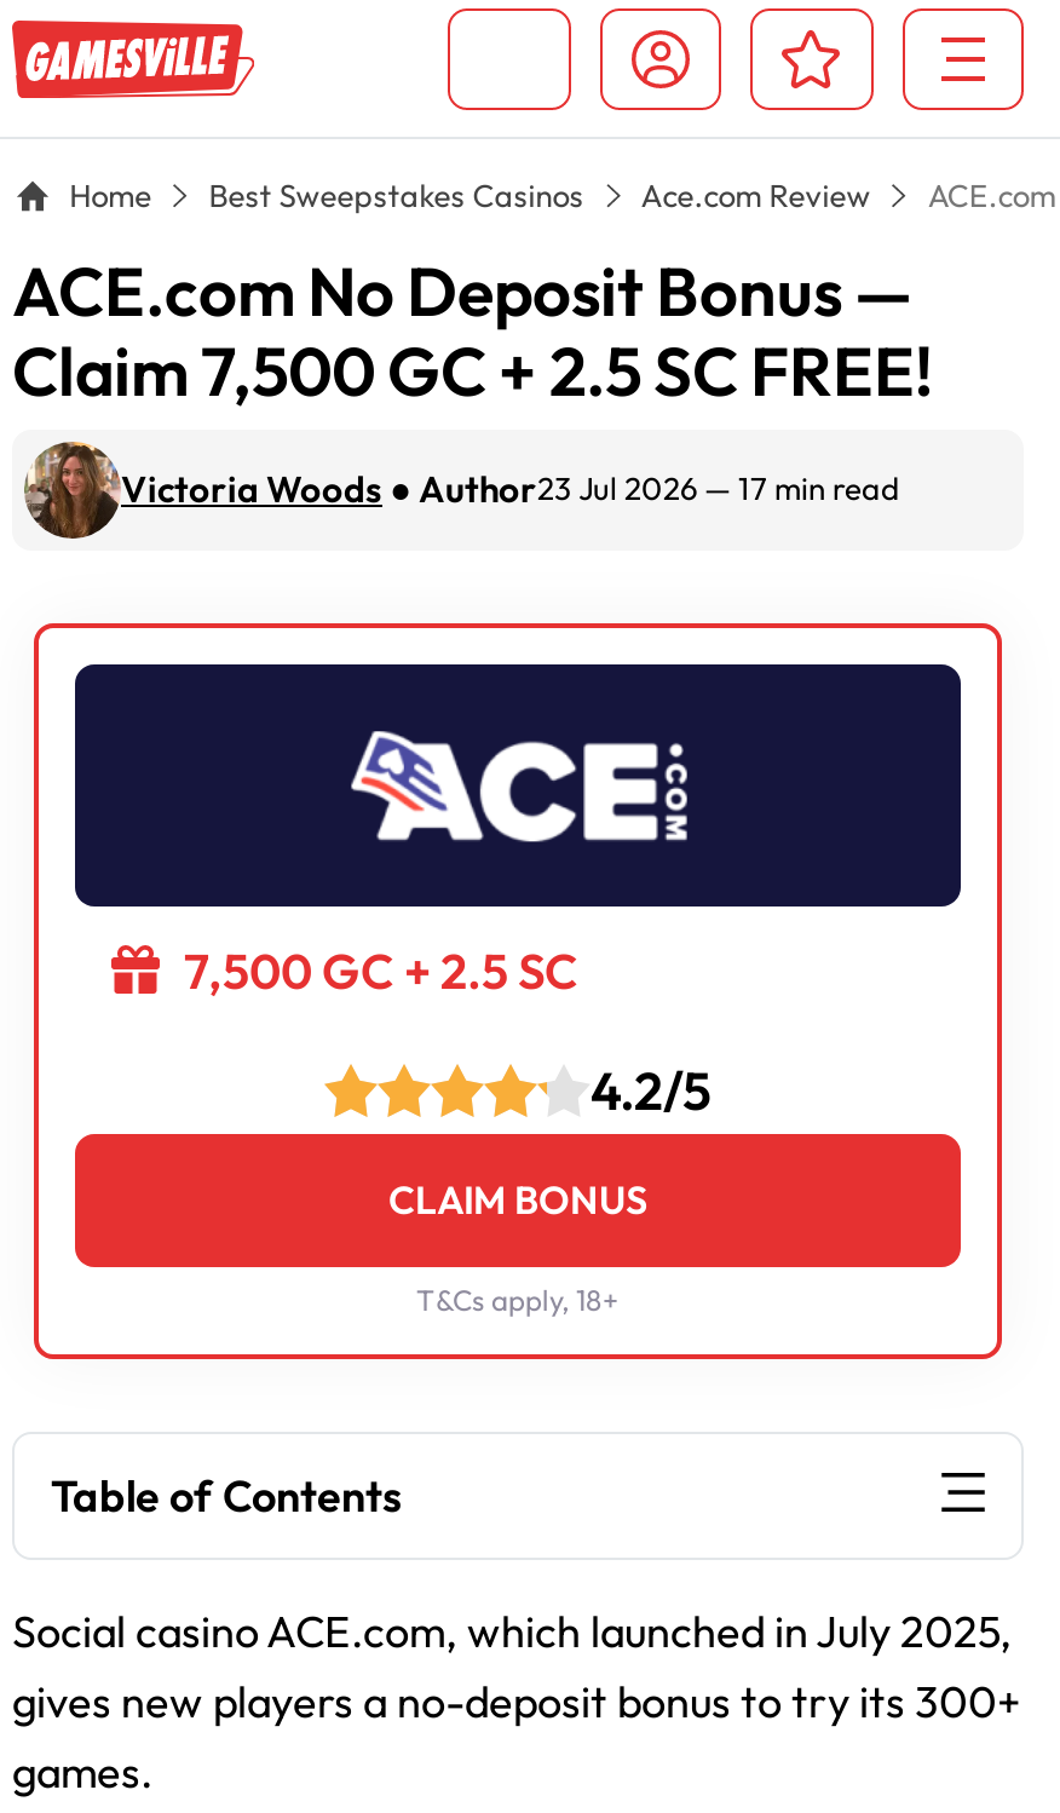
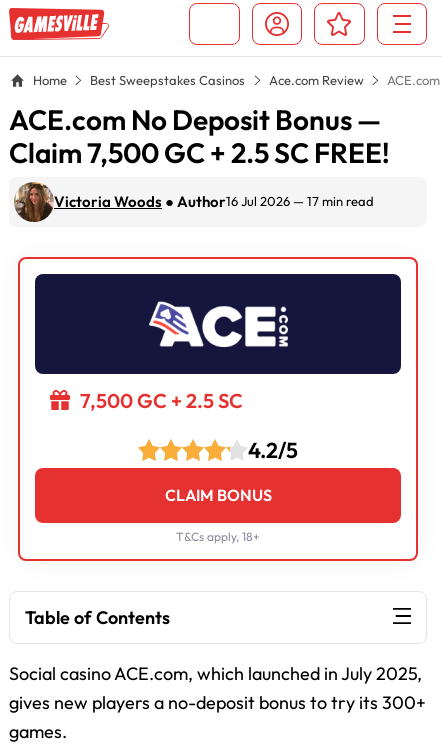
- Victoria Woods Author23 Jul 2026 17 min read
+ Victoria Woods Author16 Jul 2026 17 min read
